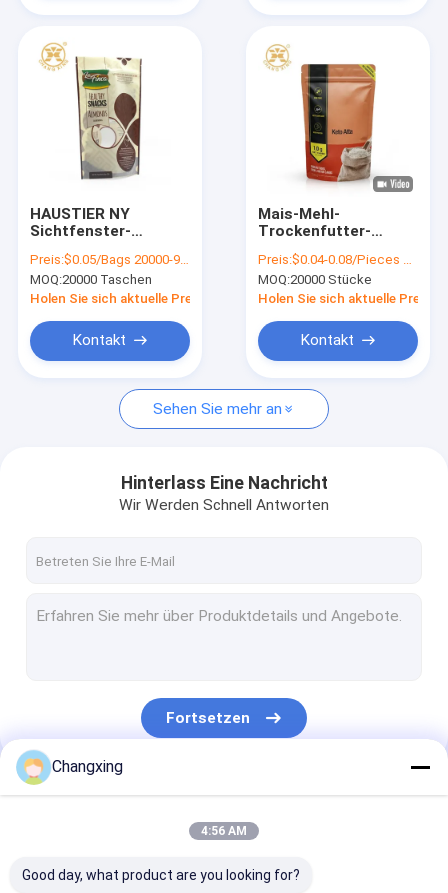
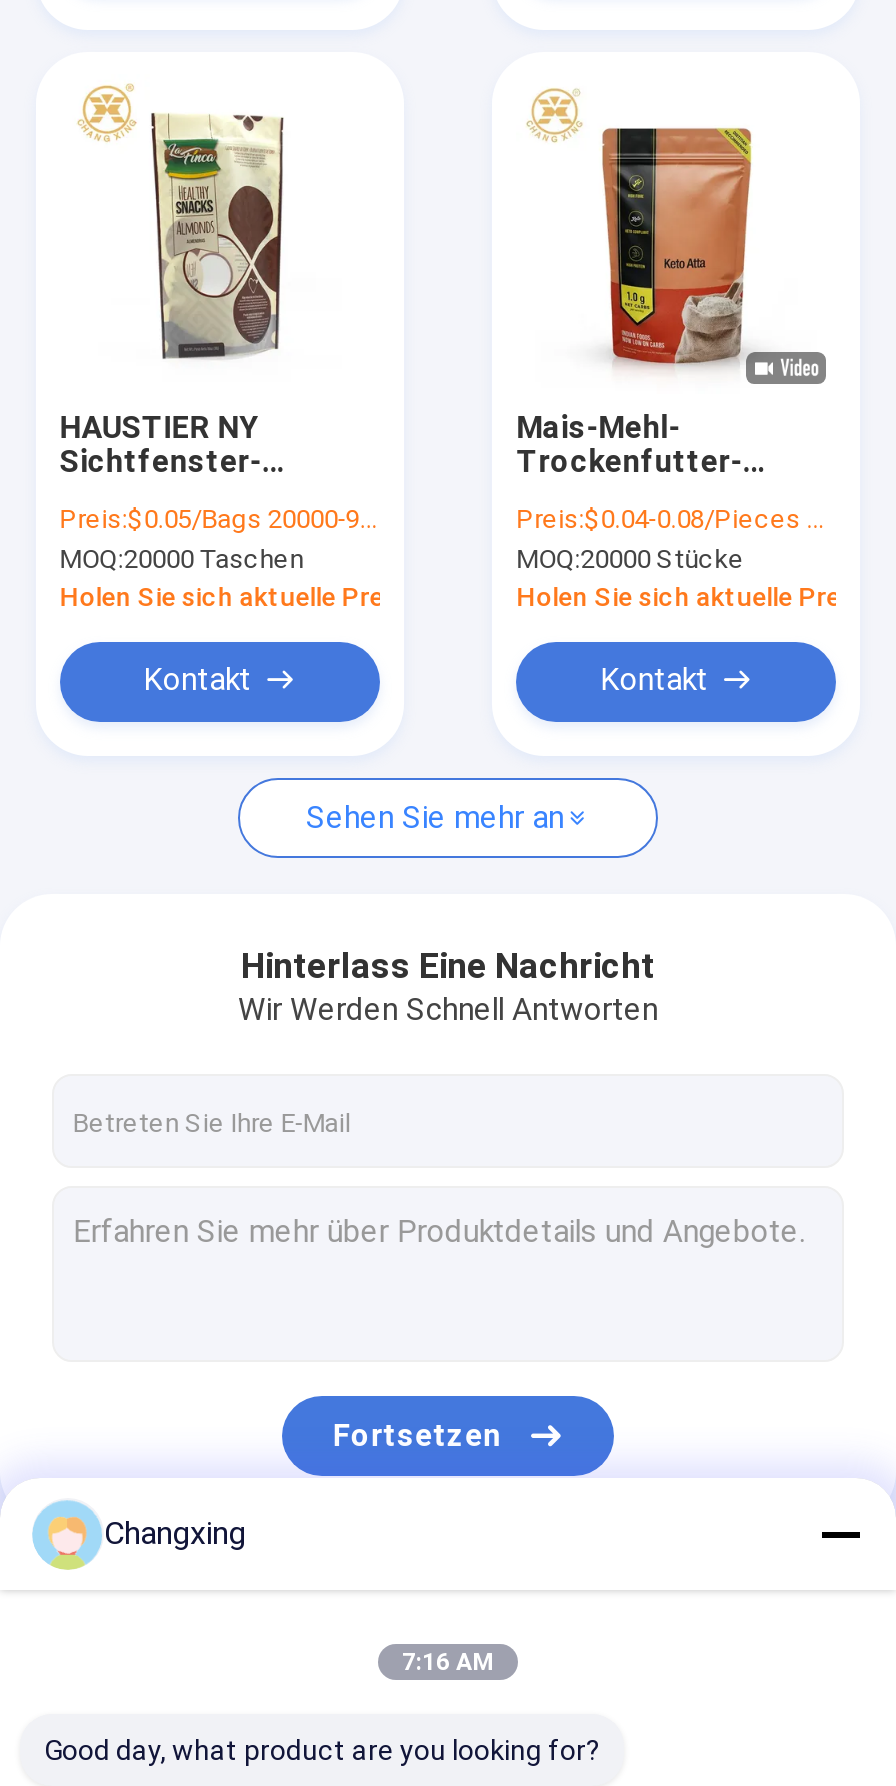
- 4:56 AM
+ 7:16 AM
